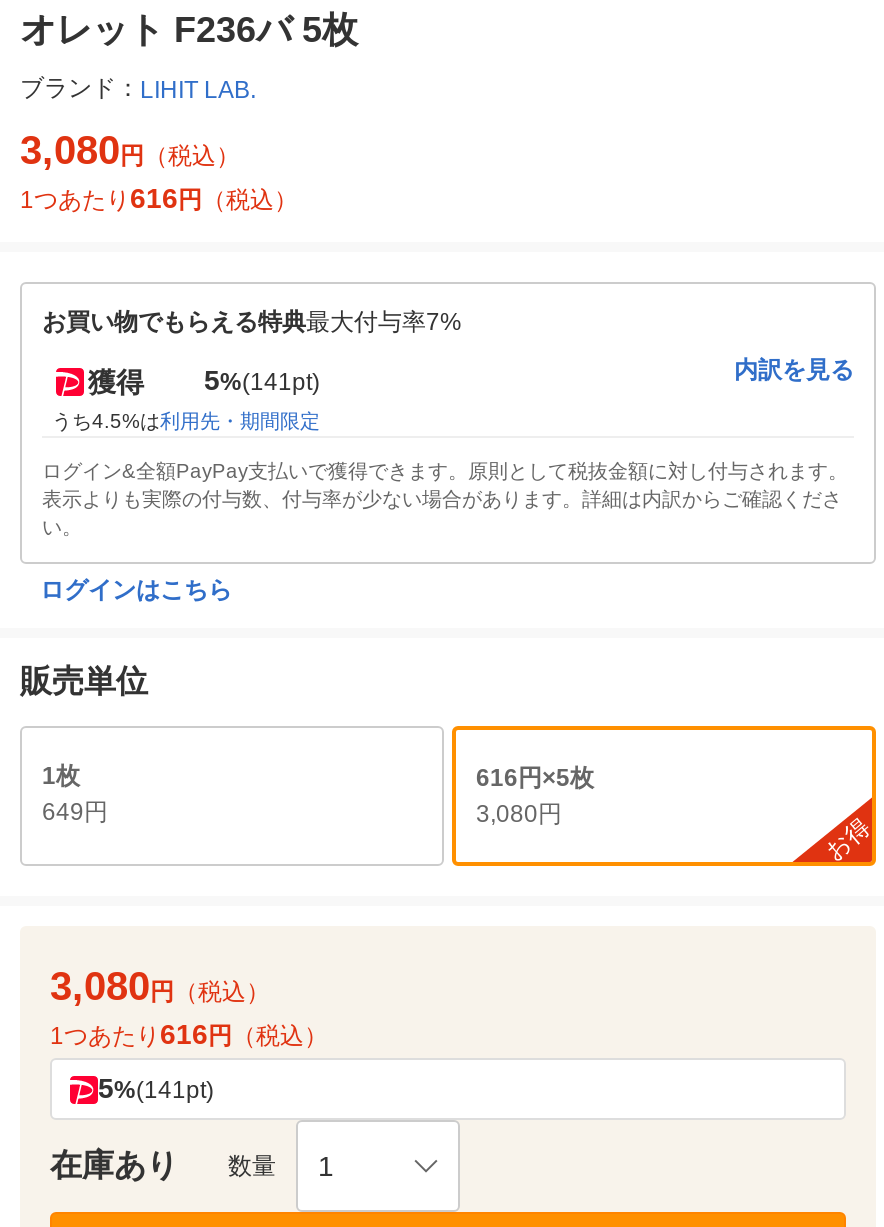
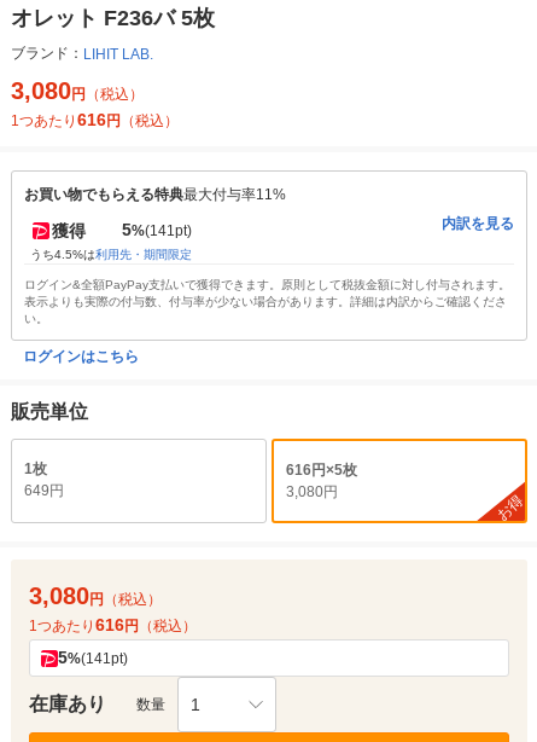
- お買い物でもらえる特典最大付与率7%
+ お買い物でもらえる特典最大付与率11%
